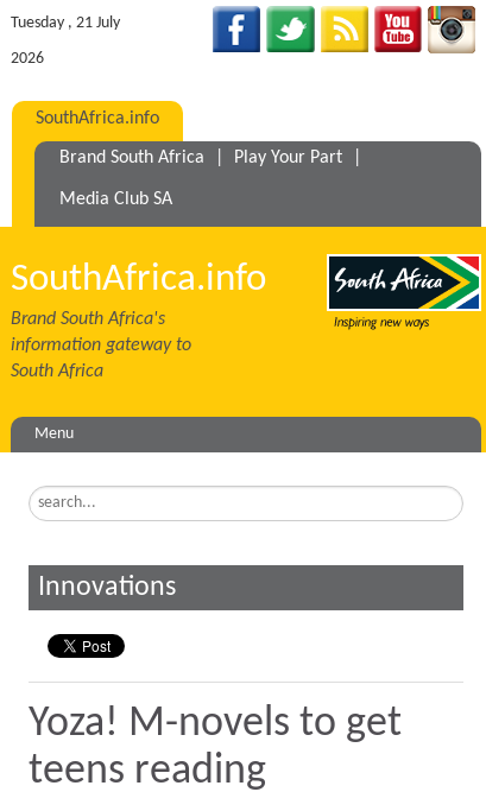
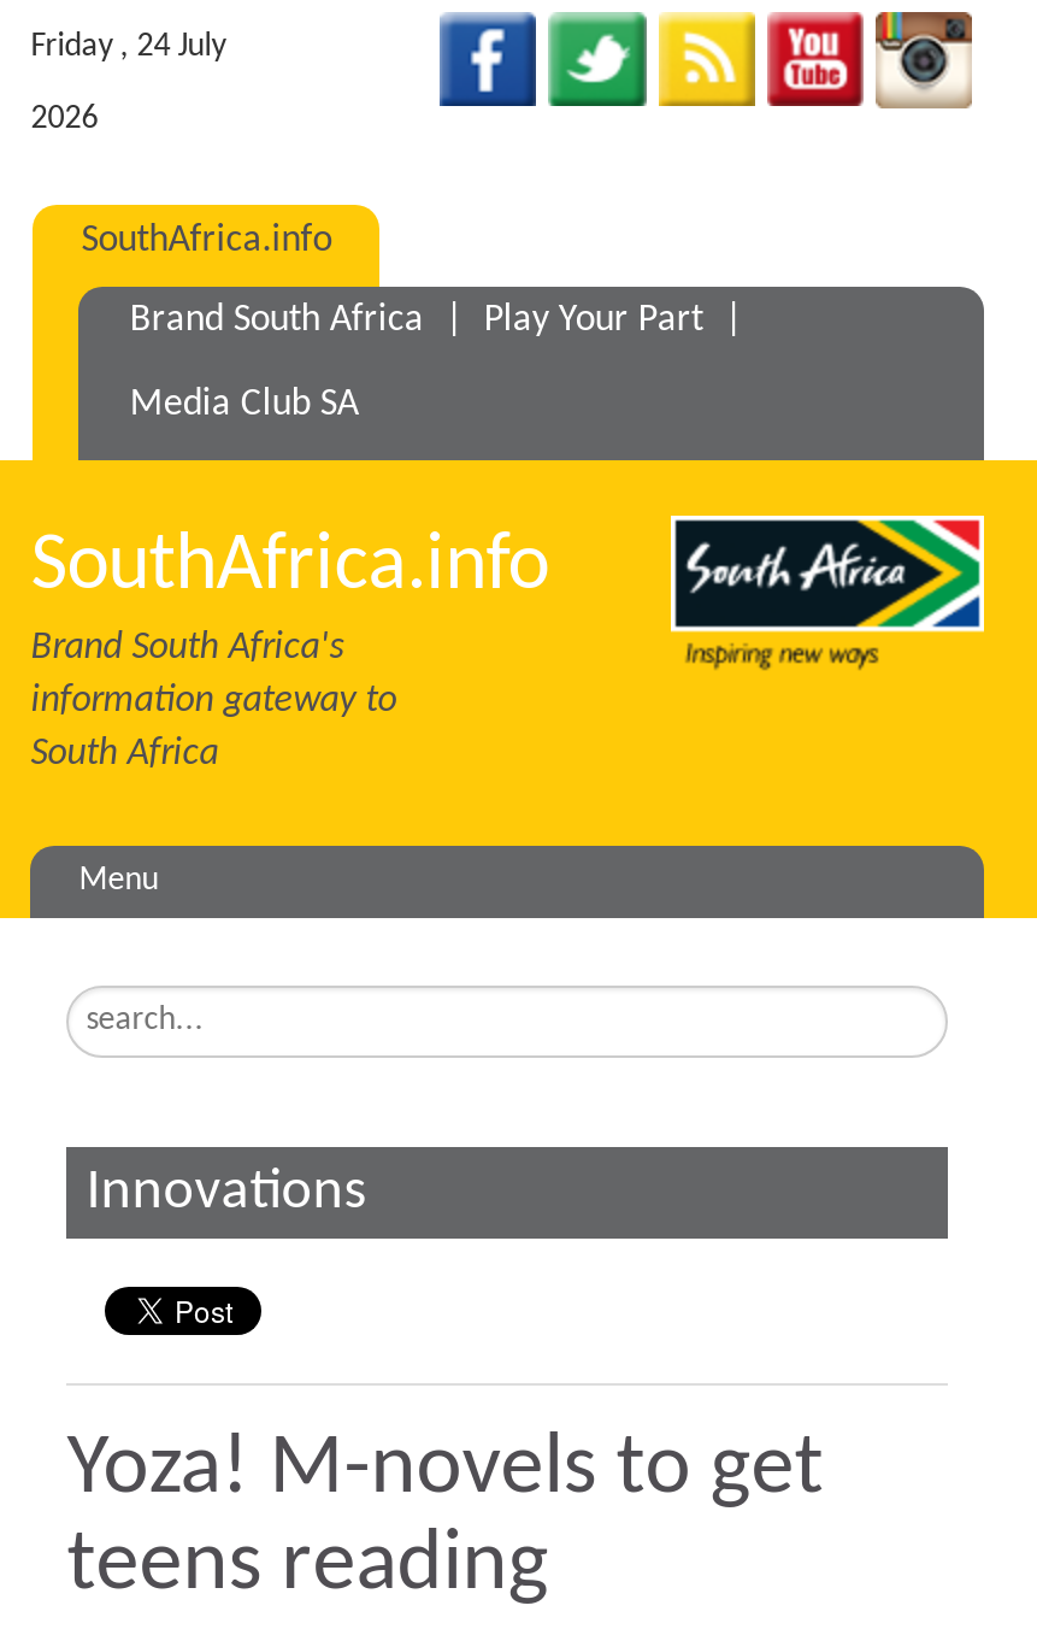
- Tuesday , 21 July
+ Friday , 24 July
